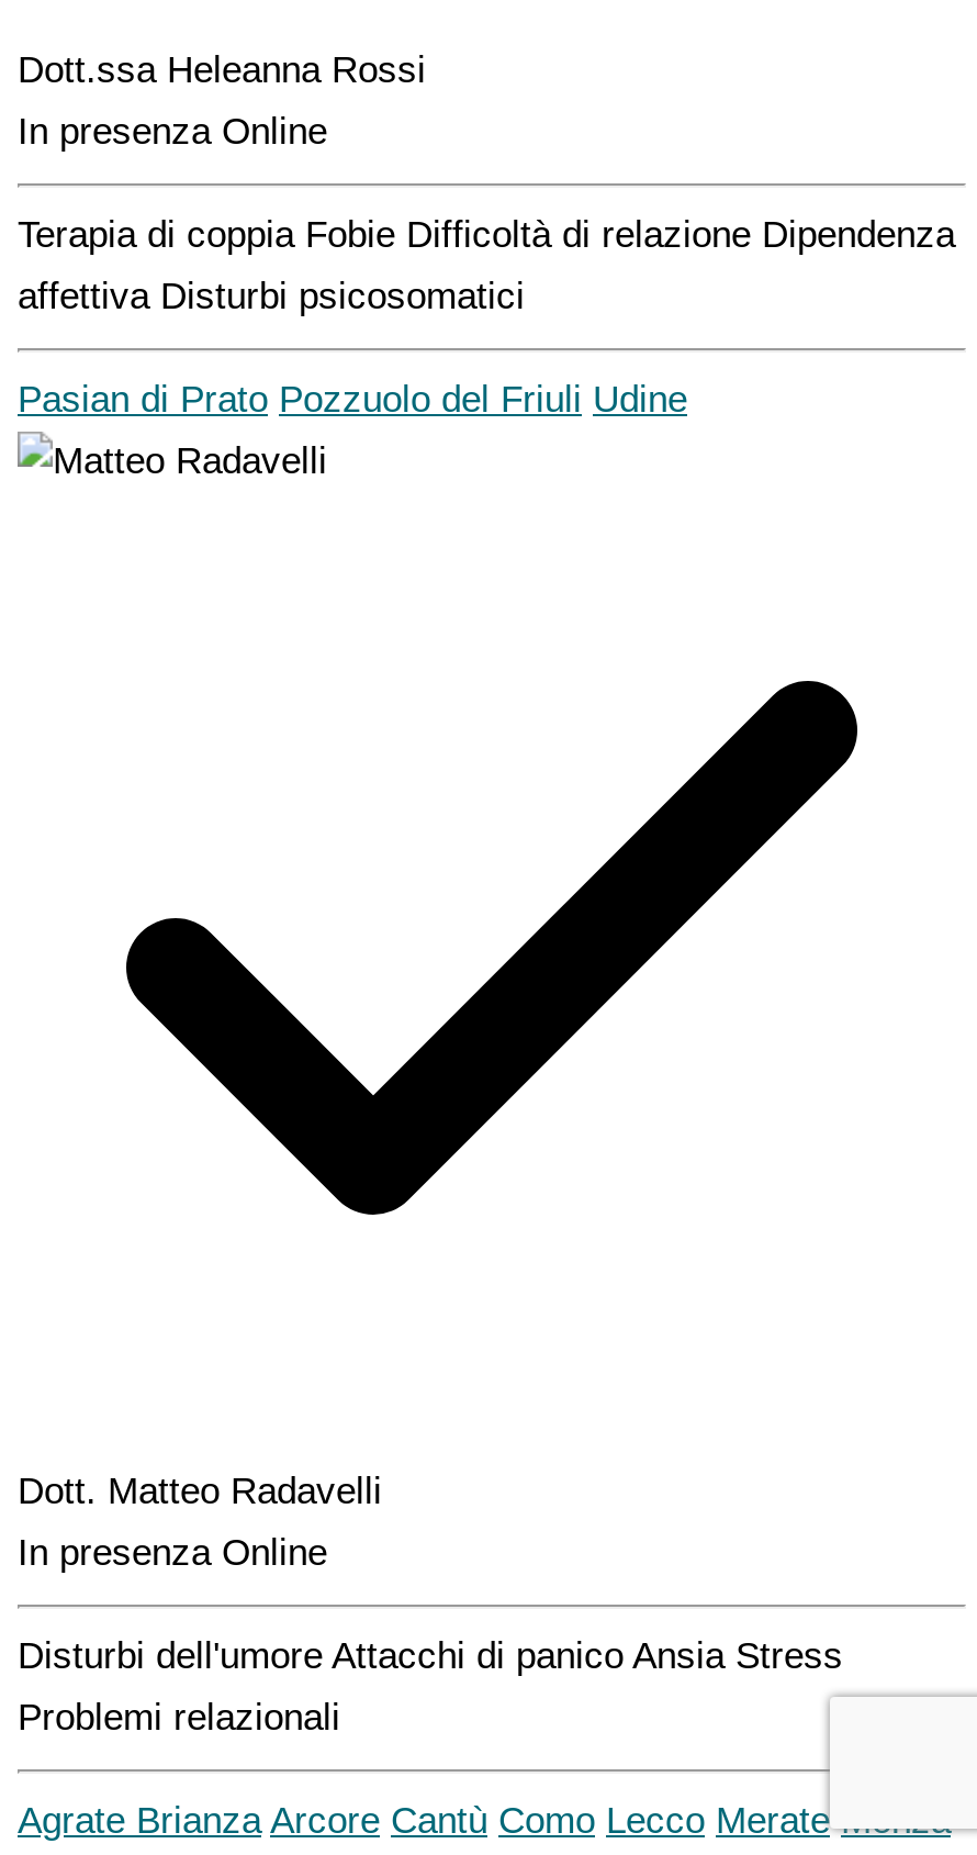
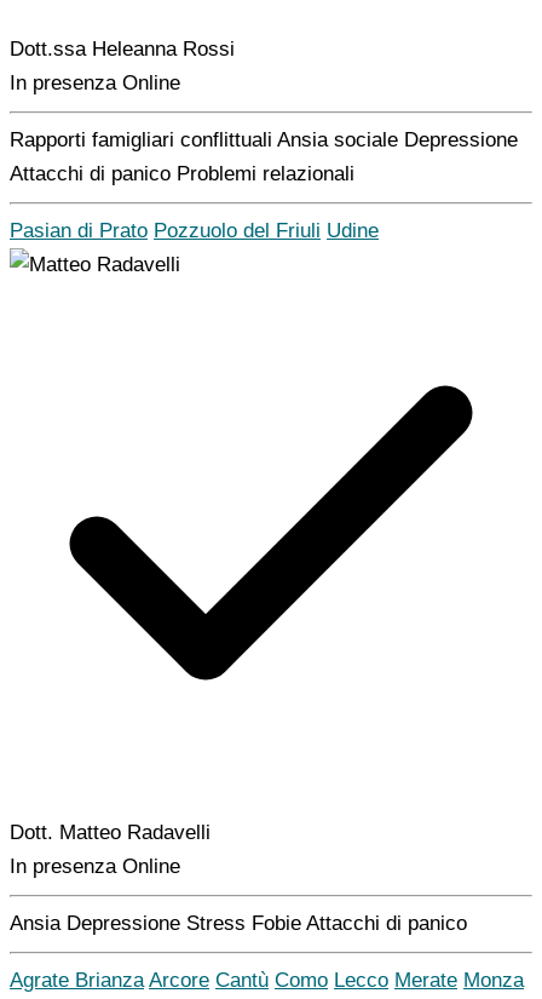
- Terapia di coppia Fobie Difficoltà di relazione Dipendenza
+ Rapporti famigliari conflittuali Ansia sociale Depressione

- affettiva Disturbi psicosomatici
+ Attacchi di panico Problemi relazionali

- Disturbi dell'umore Attacchi di panico Ansia Stress
- Problemi relazionali
+ Ansia Depressione Stress Fobie Attacchi di panico
